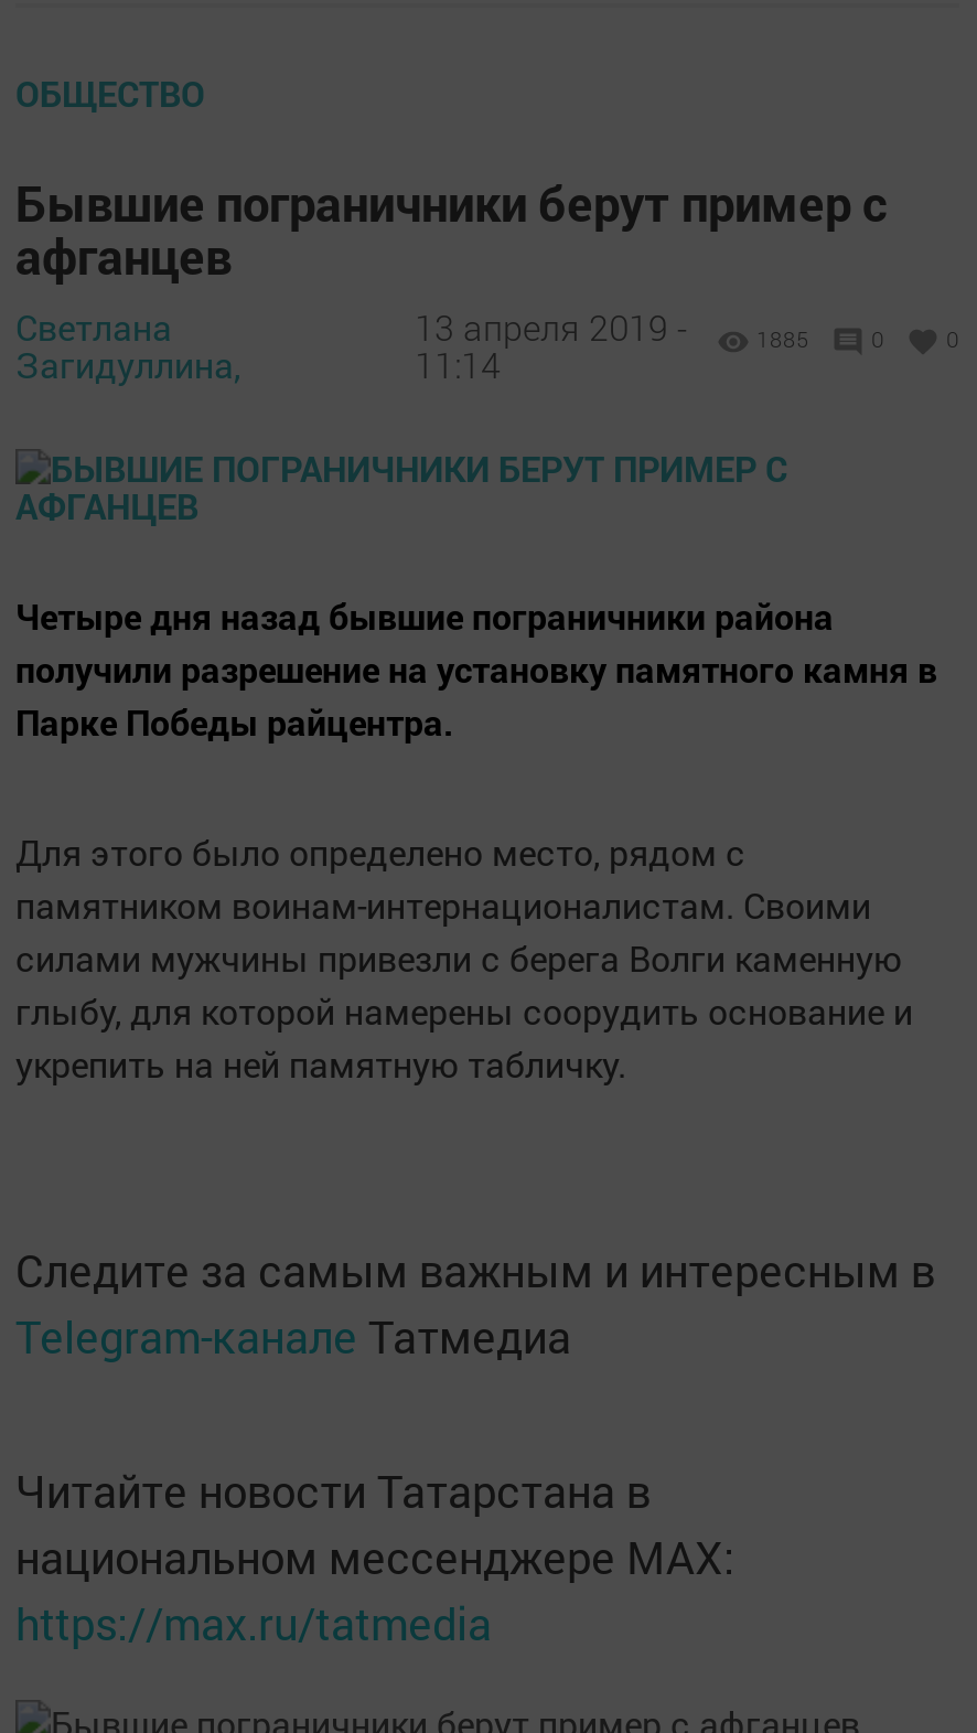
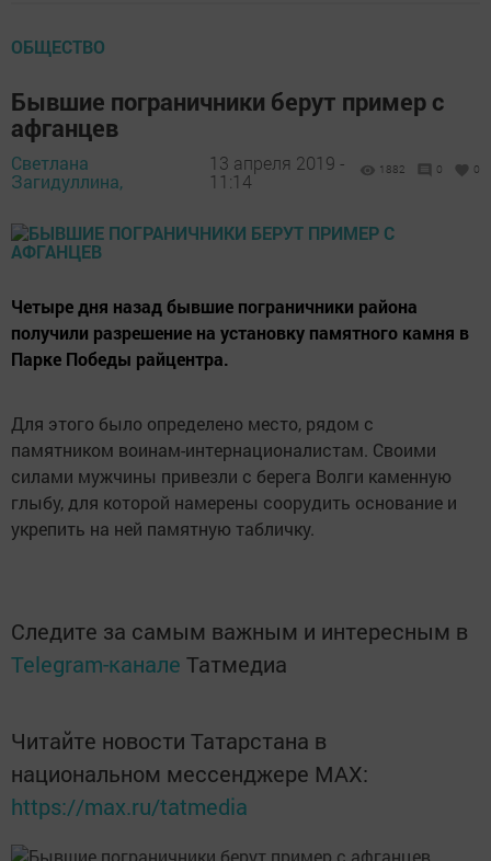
- 1885
+ 1882
